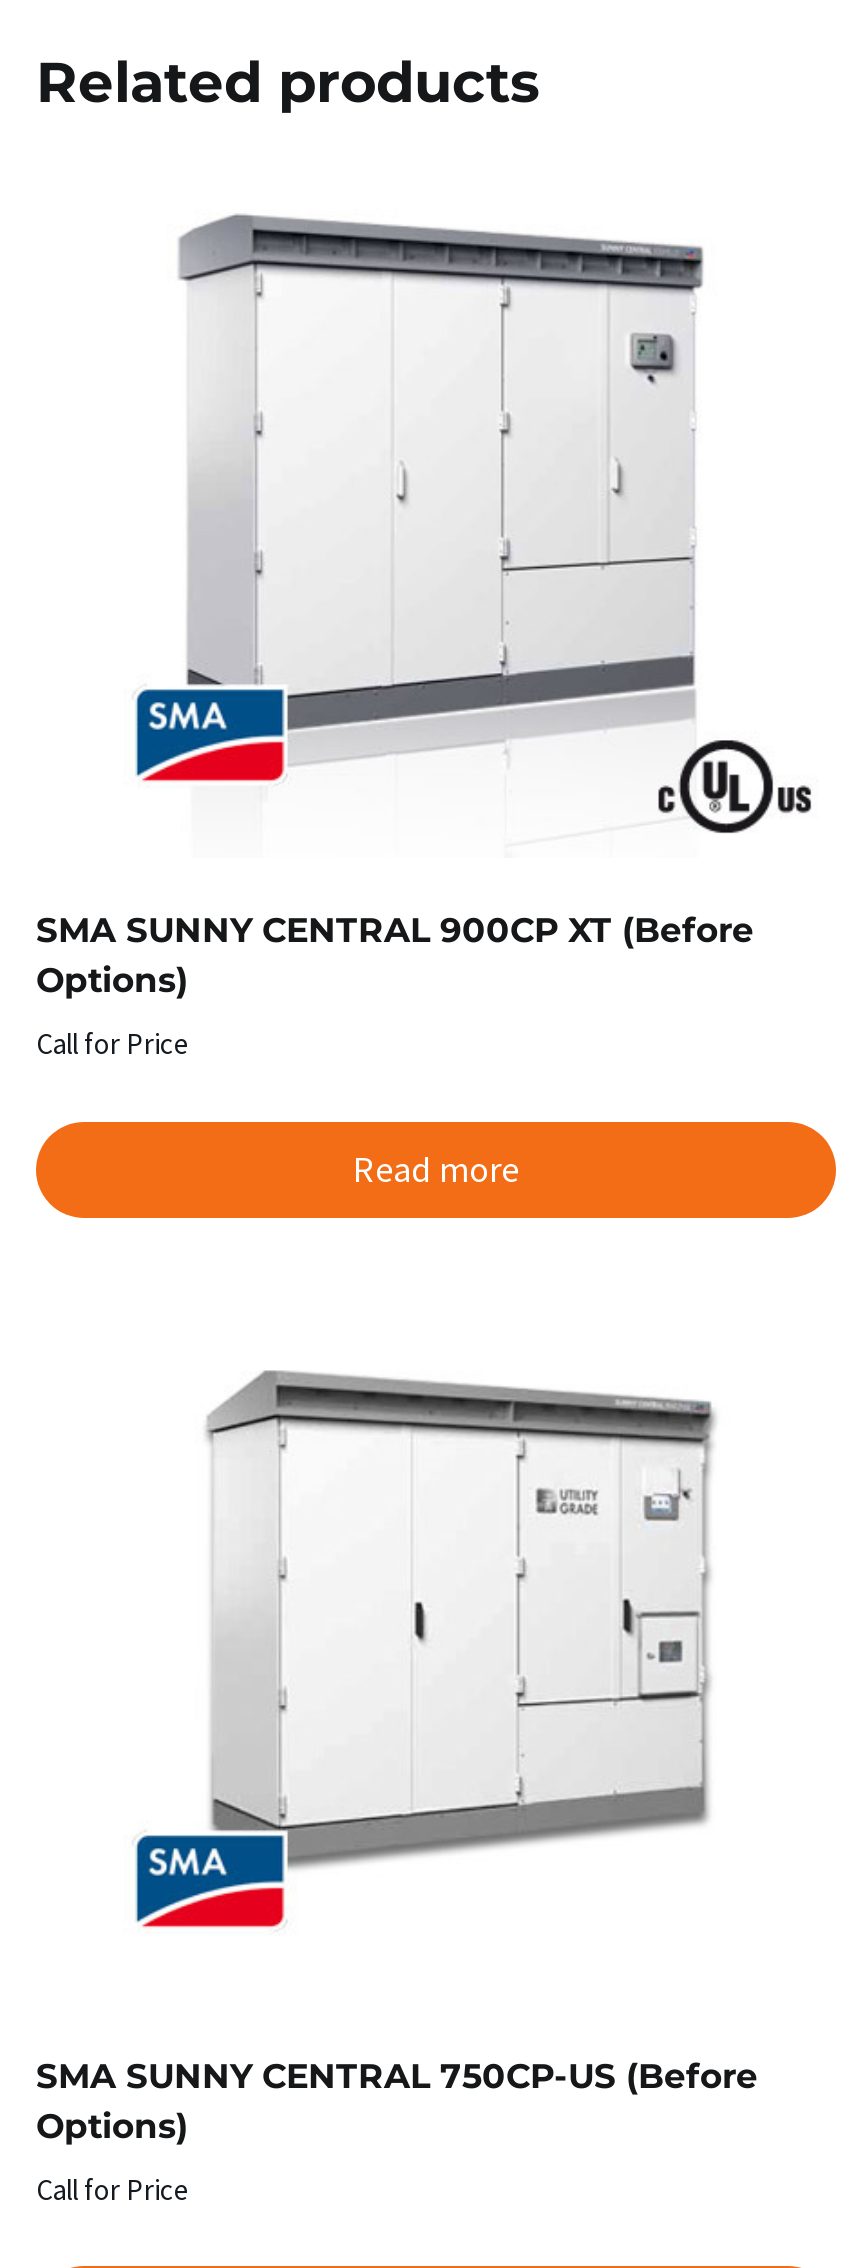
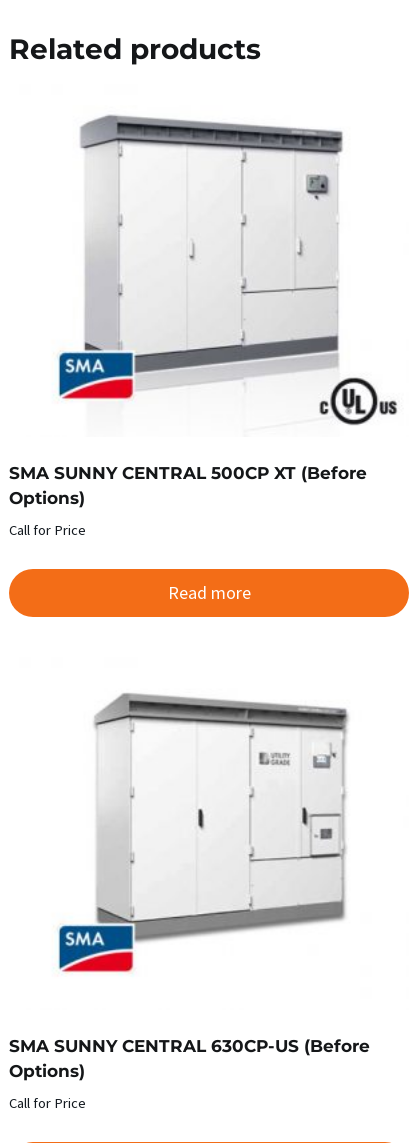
- SMA SUNNY CENTRAL 900CP XT (Before
+ SMA SUNNY CENTRAL 500CP XT (Before

- SMA SUNNY CENTRAL 750CP-US (Before
+ SMA SUNNY CENTRAL 630CP-US (Before
